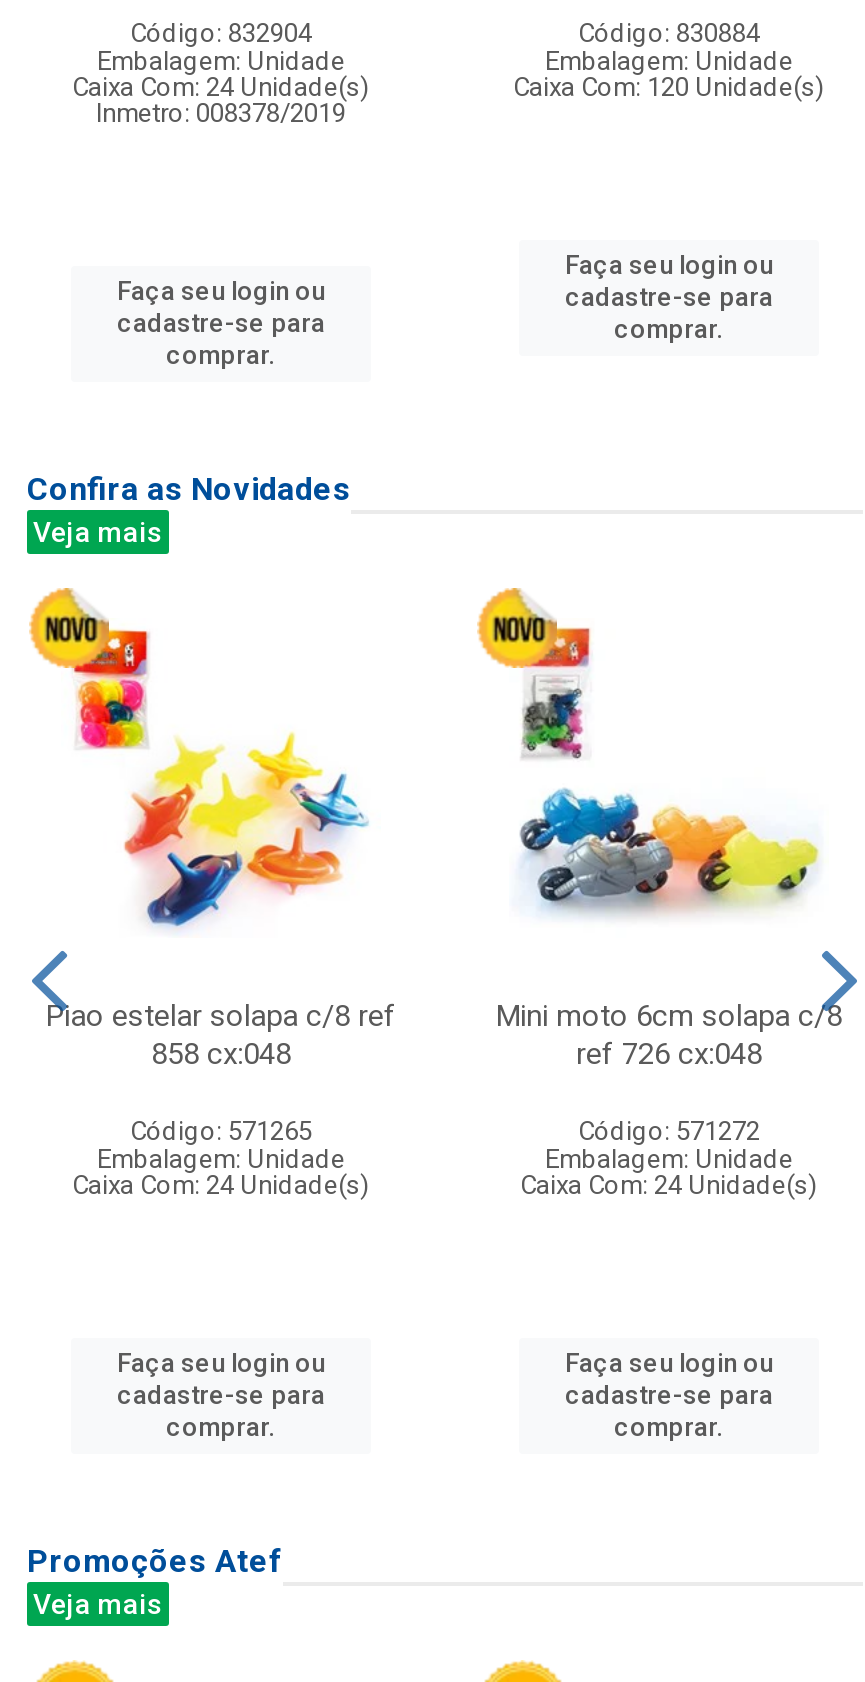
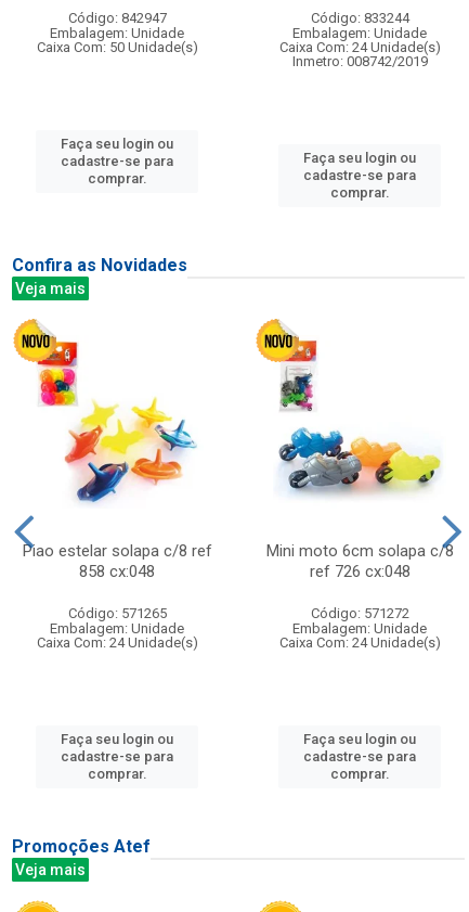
- Código: 832904
+ Código: 842947

- Código: 830884
+ Código: 833244

- Caixa Com: 24 Unidade(s)
- Inmetro: 008378/2019
+ Caixa Com: 50 Unidade(s)

- Caixa Com: 120 Unidade(s)
+ Caixa Com: 24 Unidade(s)
+ Inmetro: 008742/2019
